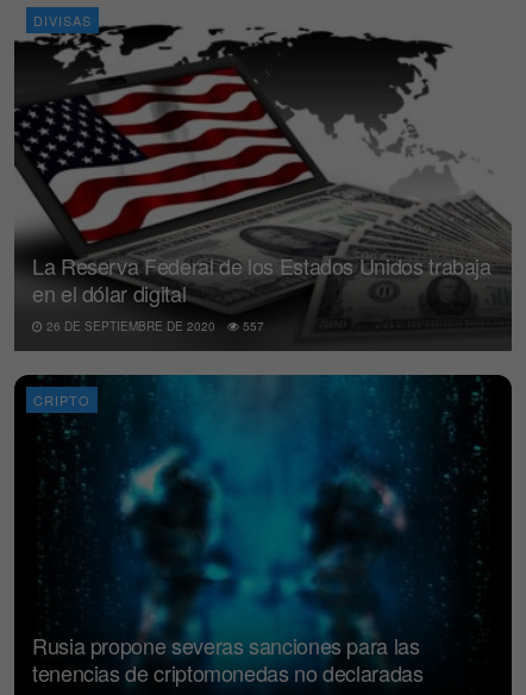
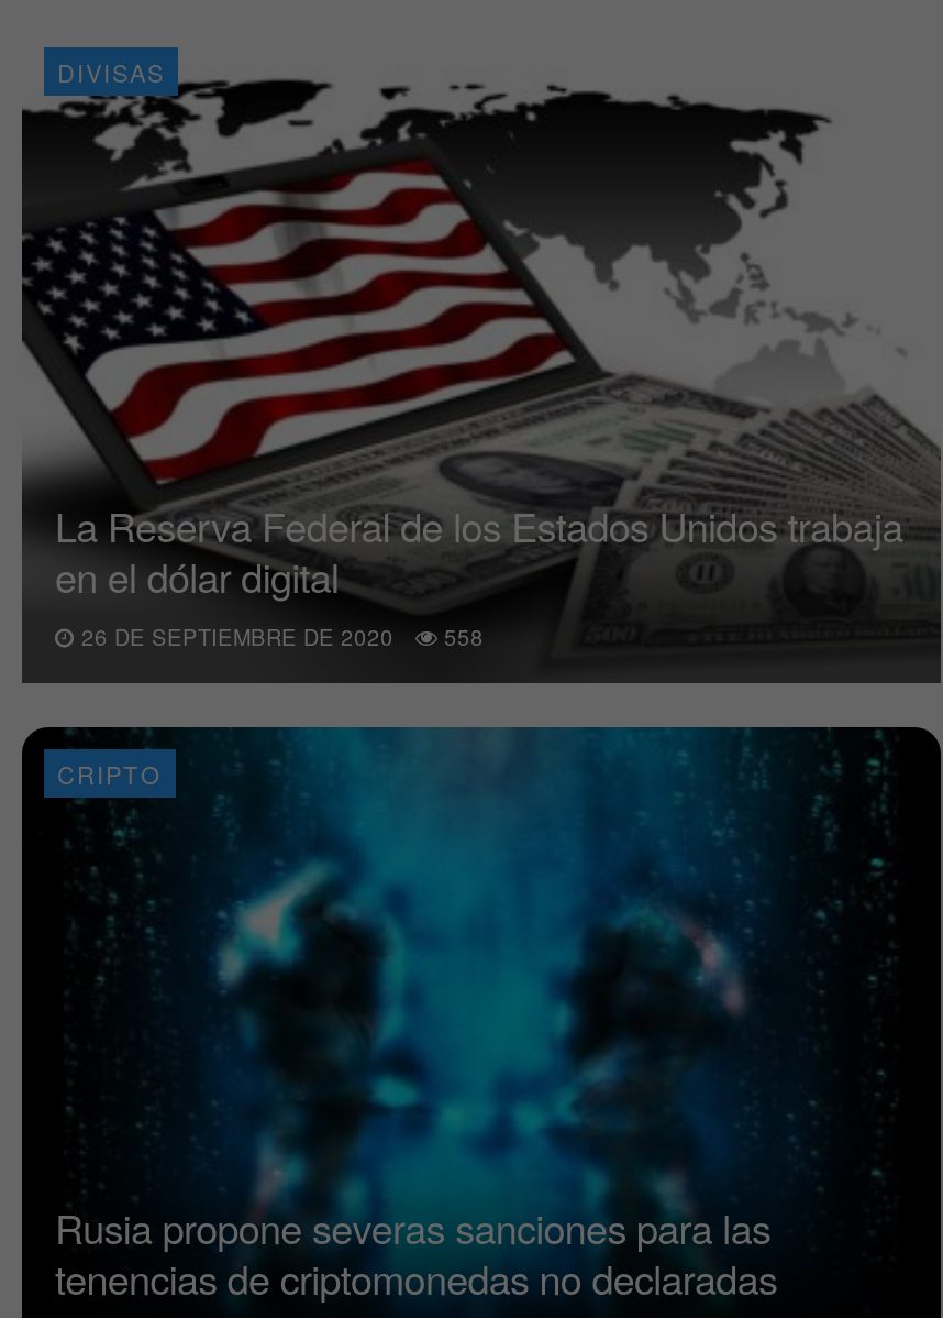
- 26 DE SEPTIEMBRE DE 2020 557
+ 26 DE SEPTIEMBRE DE 2020 558
